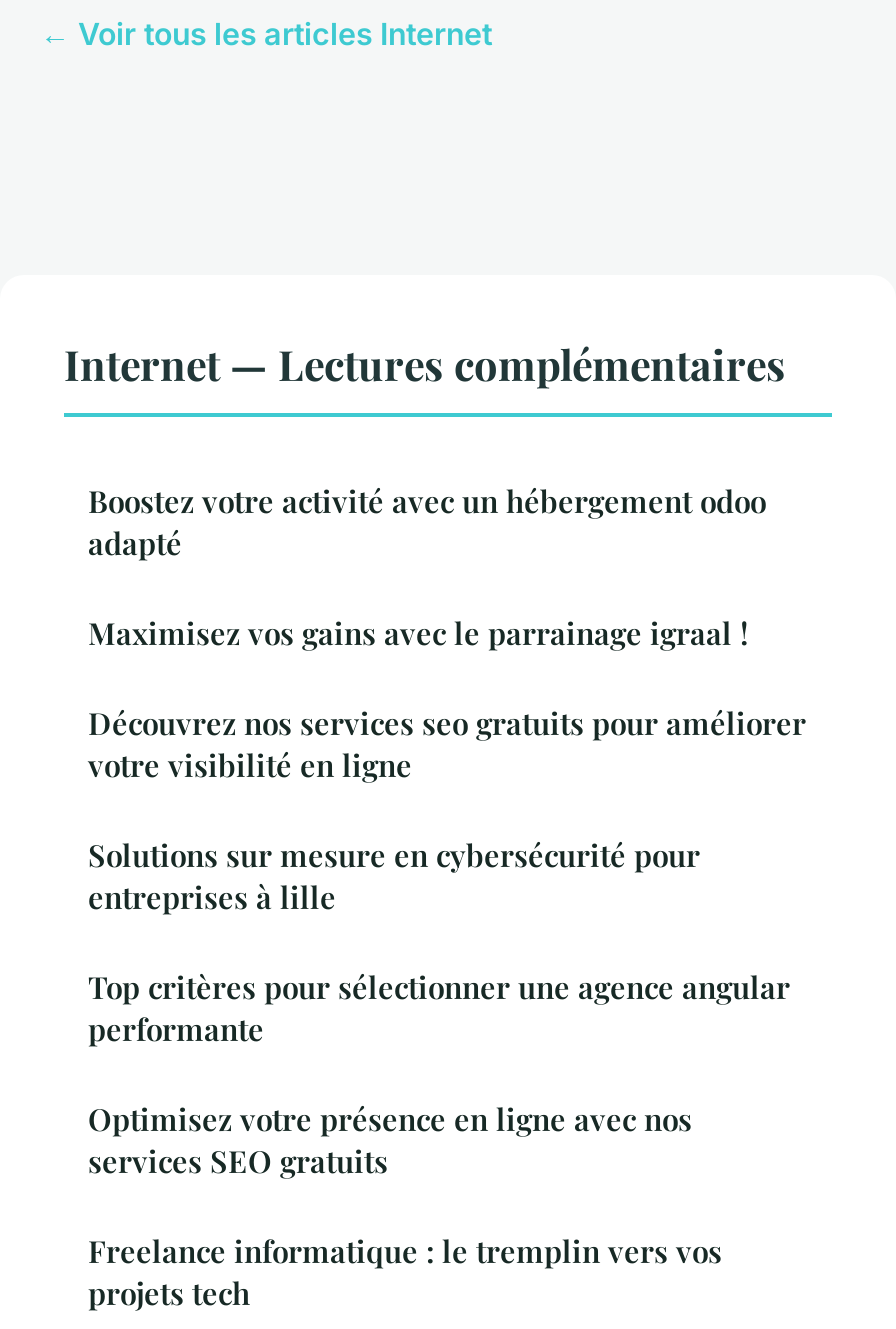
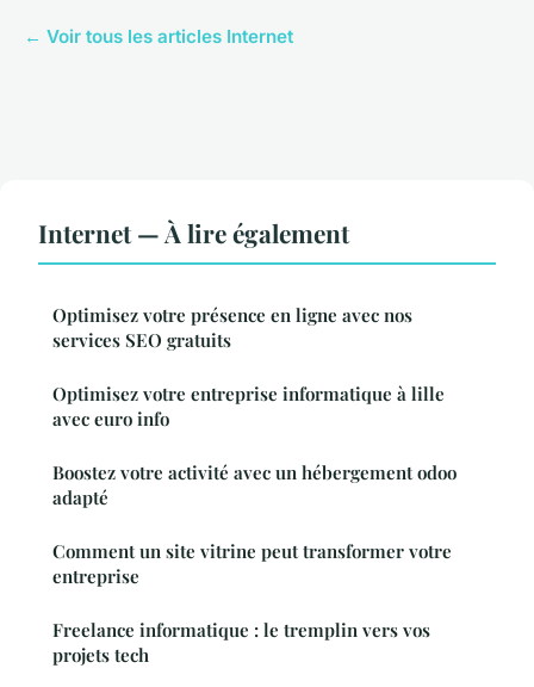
- Internet — Lectures complémentaires
- Maximisez vos gains avec le parrainage igraal !
- Découvrez nos services seo gratuits pour améliorer
- votre visibilité en ligne
- Solutions sur mesure en cybersécurité pour
- entreprises à lille
- Top critères pour sélectionner une agence angular
- performante
+ Internet — À lire également

moved down: Boostez votre activité avec un hébergement odoo | adapté

moved up: Optimisez votre présence en ligne avec nos | services SEO gratuits

+ Optimisez votre entreprise informatique à lille
+ avec euro info
+ Comment un site vitrine peut transformer votre
+ entreprise
